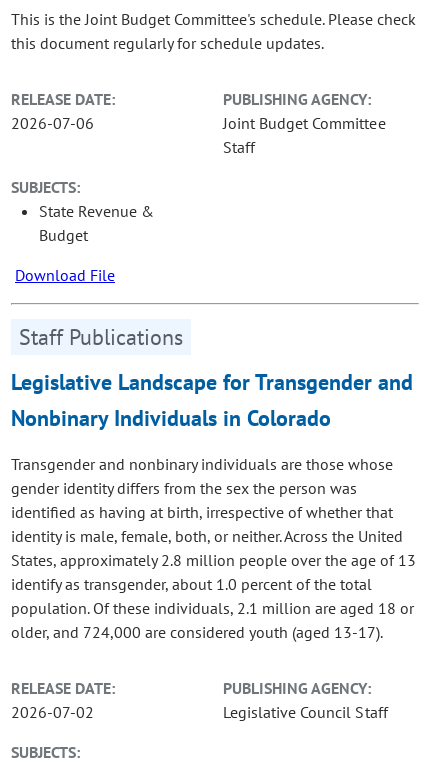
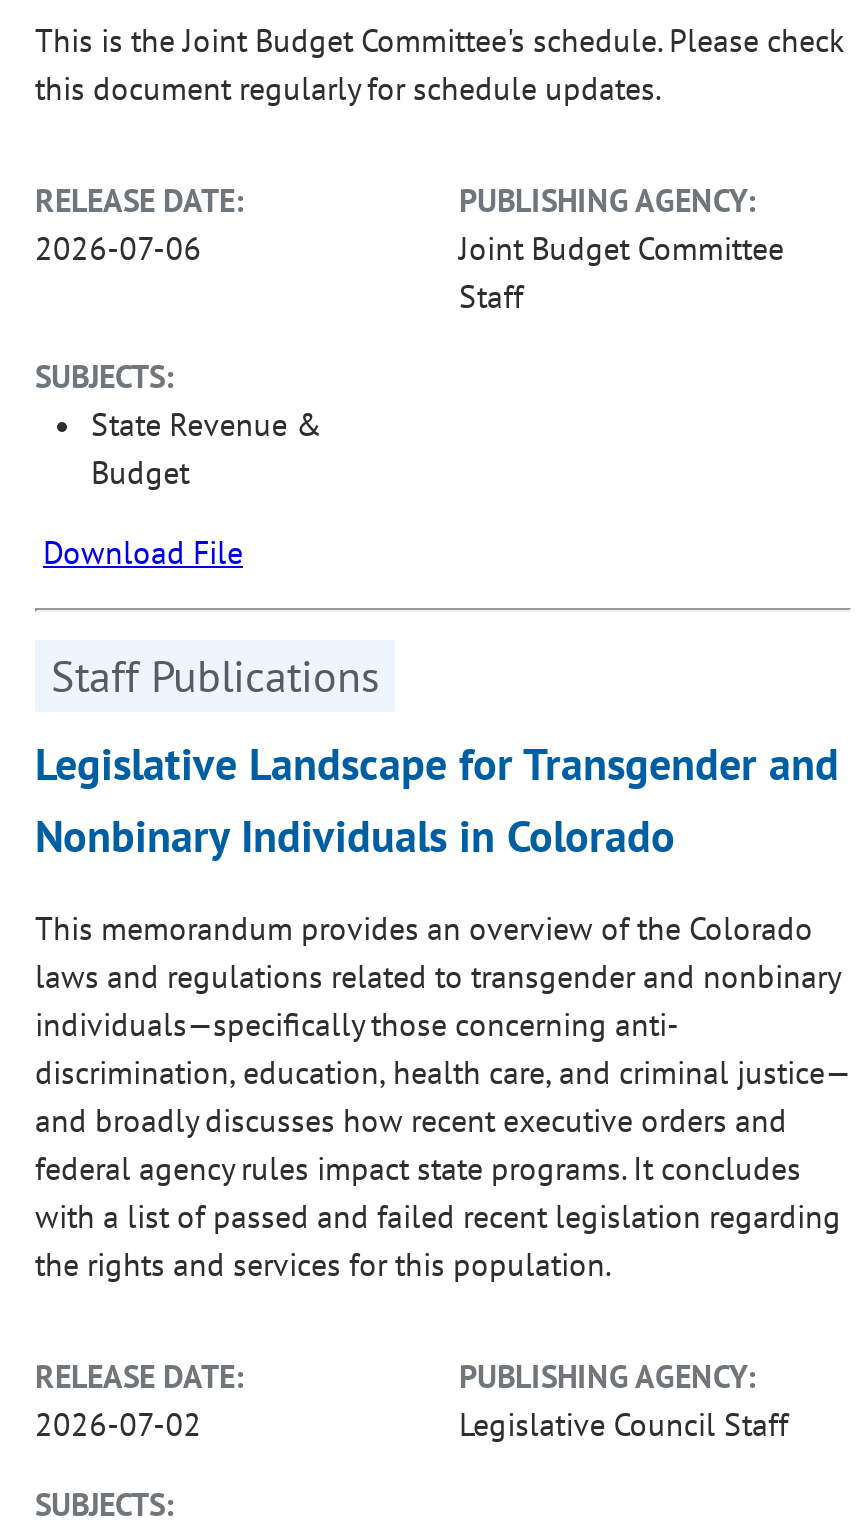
- Transgender and nonbinary individuals are those whose
- gender identity differs from the sex the person was
- identified as having at birth, irrespective of whether that
- identity is male, female, both, or neither. Across the United
- States, approximately 2.8 million people over the age of 13
- identify as transgender, about 1.0 percent of the total
- population. Of these individuals, 2.1 million are aged 18 or
- older, and 724,000 are considered youth (aged 13-17).
+ This memorandum provides an overview of the Colorado
+ laws and regulations related to transgender and nonbinary
+ individuals—specifically those concerning anti-
+ discrimination, education, health care, and criminal justice—
+ and broadly discusses how recent executive orders and
+ federal agency rules impact state programs. It concludes
+ with a list of passed and failed recent legislation regarding
+ the rights and services for this population.
